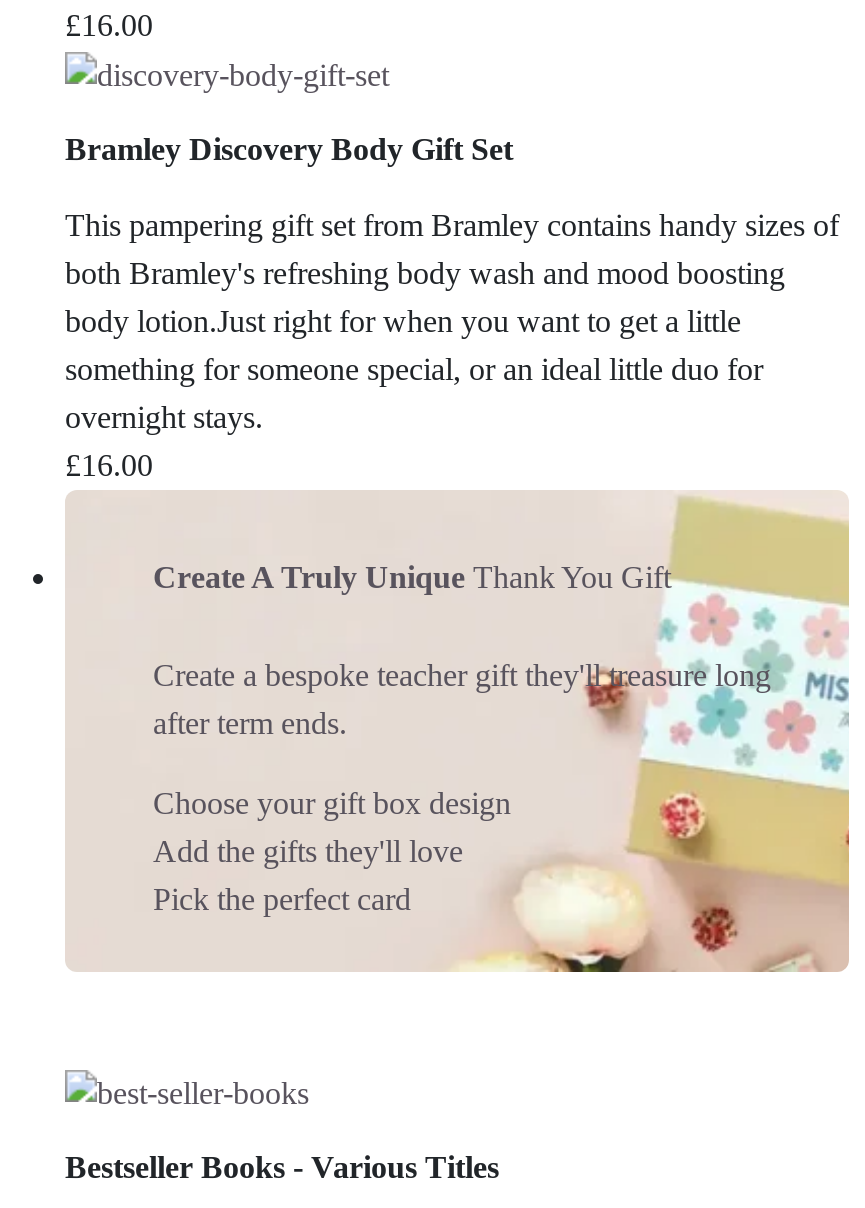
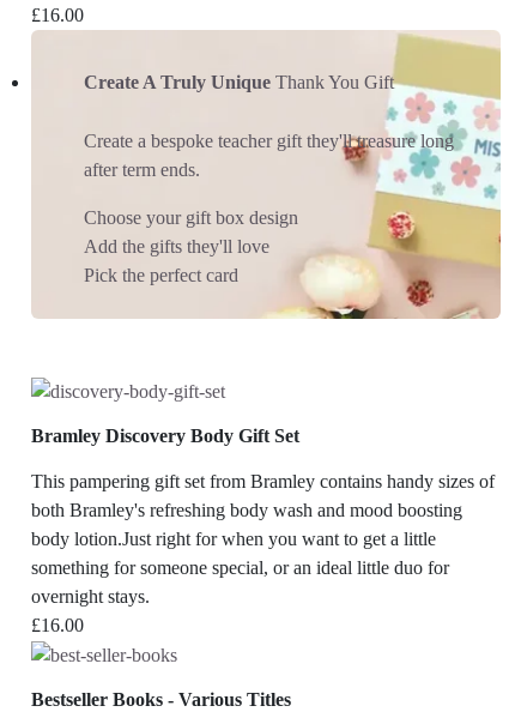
moved down: Bramley Discovery Body Gift Set | This pampering gift set from Bramley contains handy sizes of | both Bramley's refreshing body wash and mood boosting | body lotion.Just right for when you want to get a little | something for someone special, or an ideal little duo for | overnight stays. | £16.00

moved up: [image] | Create A Truly Unique Thank You Gift | Create a bespoke teacher gift they'll treasure long | after term ends. | Choose your gift box design | Add the gifts they'll love | Pick the perfect card
